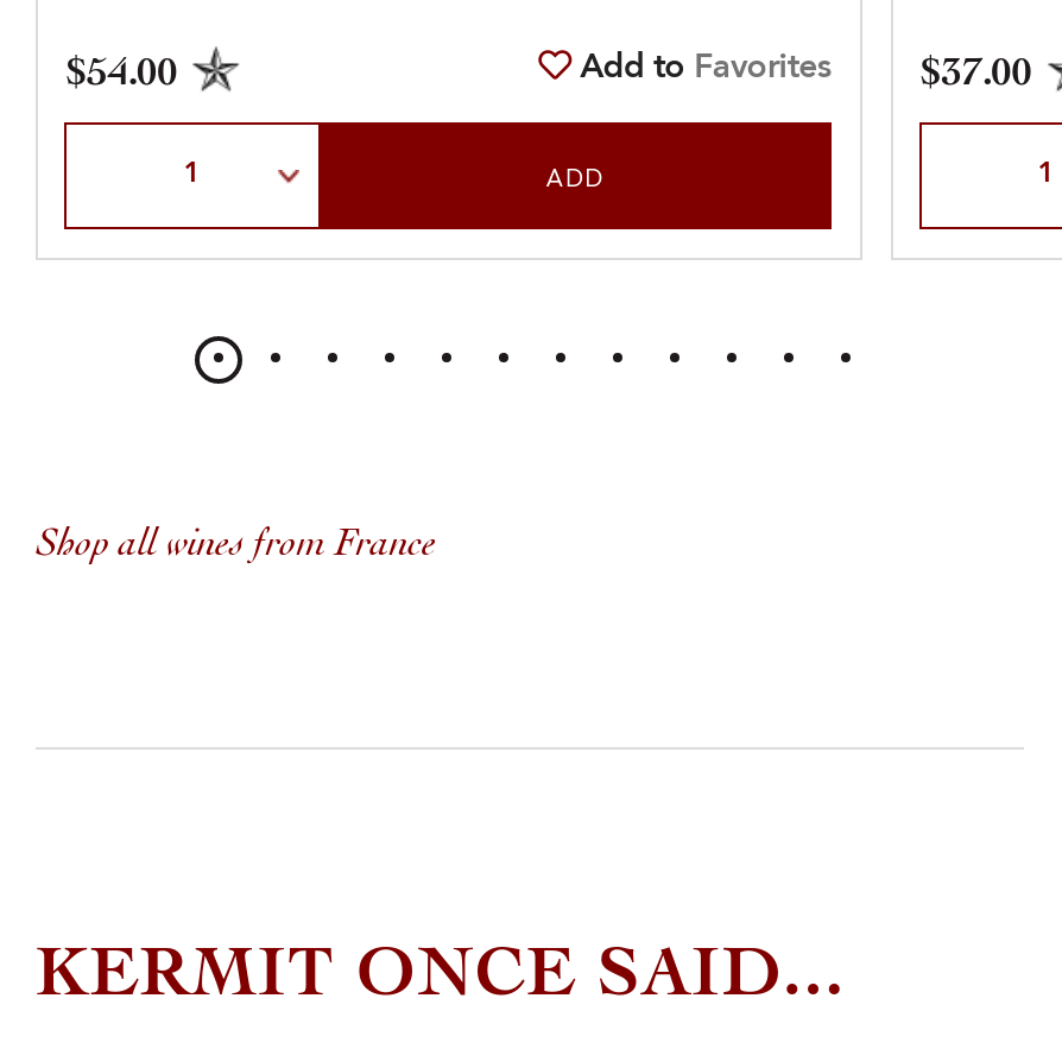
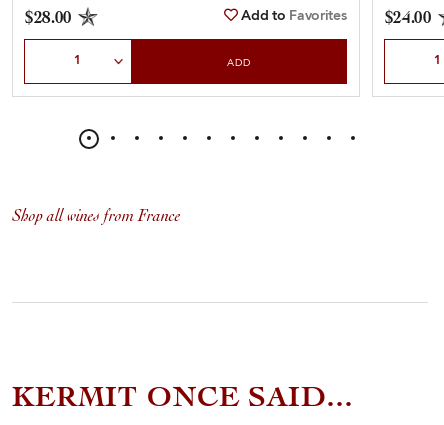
- $54.00
+ $28.00

- $37.00
+ $24.00
